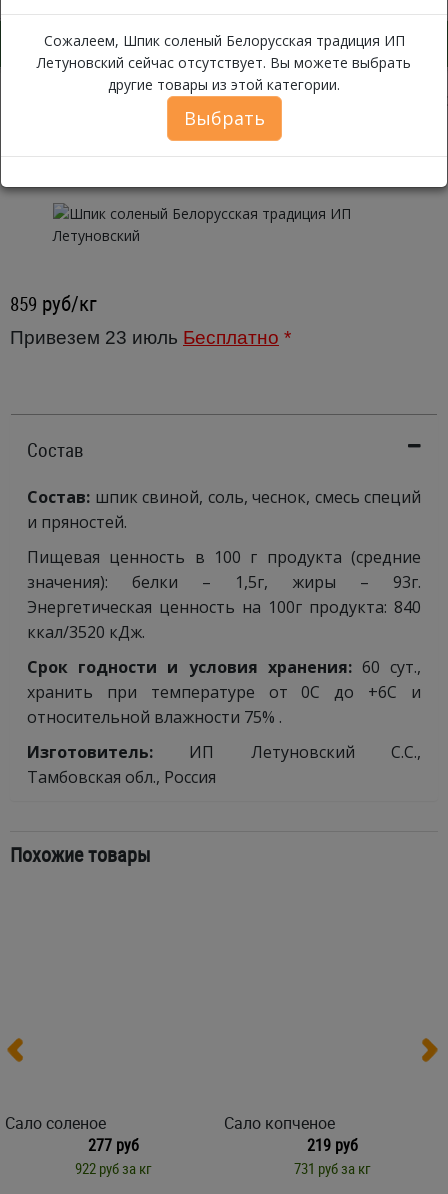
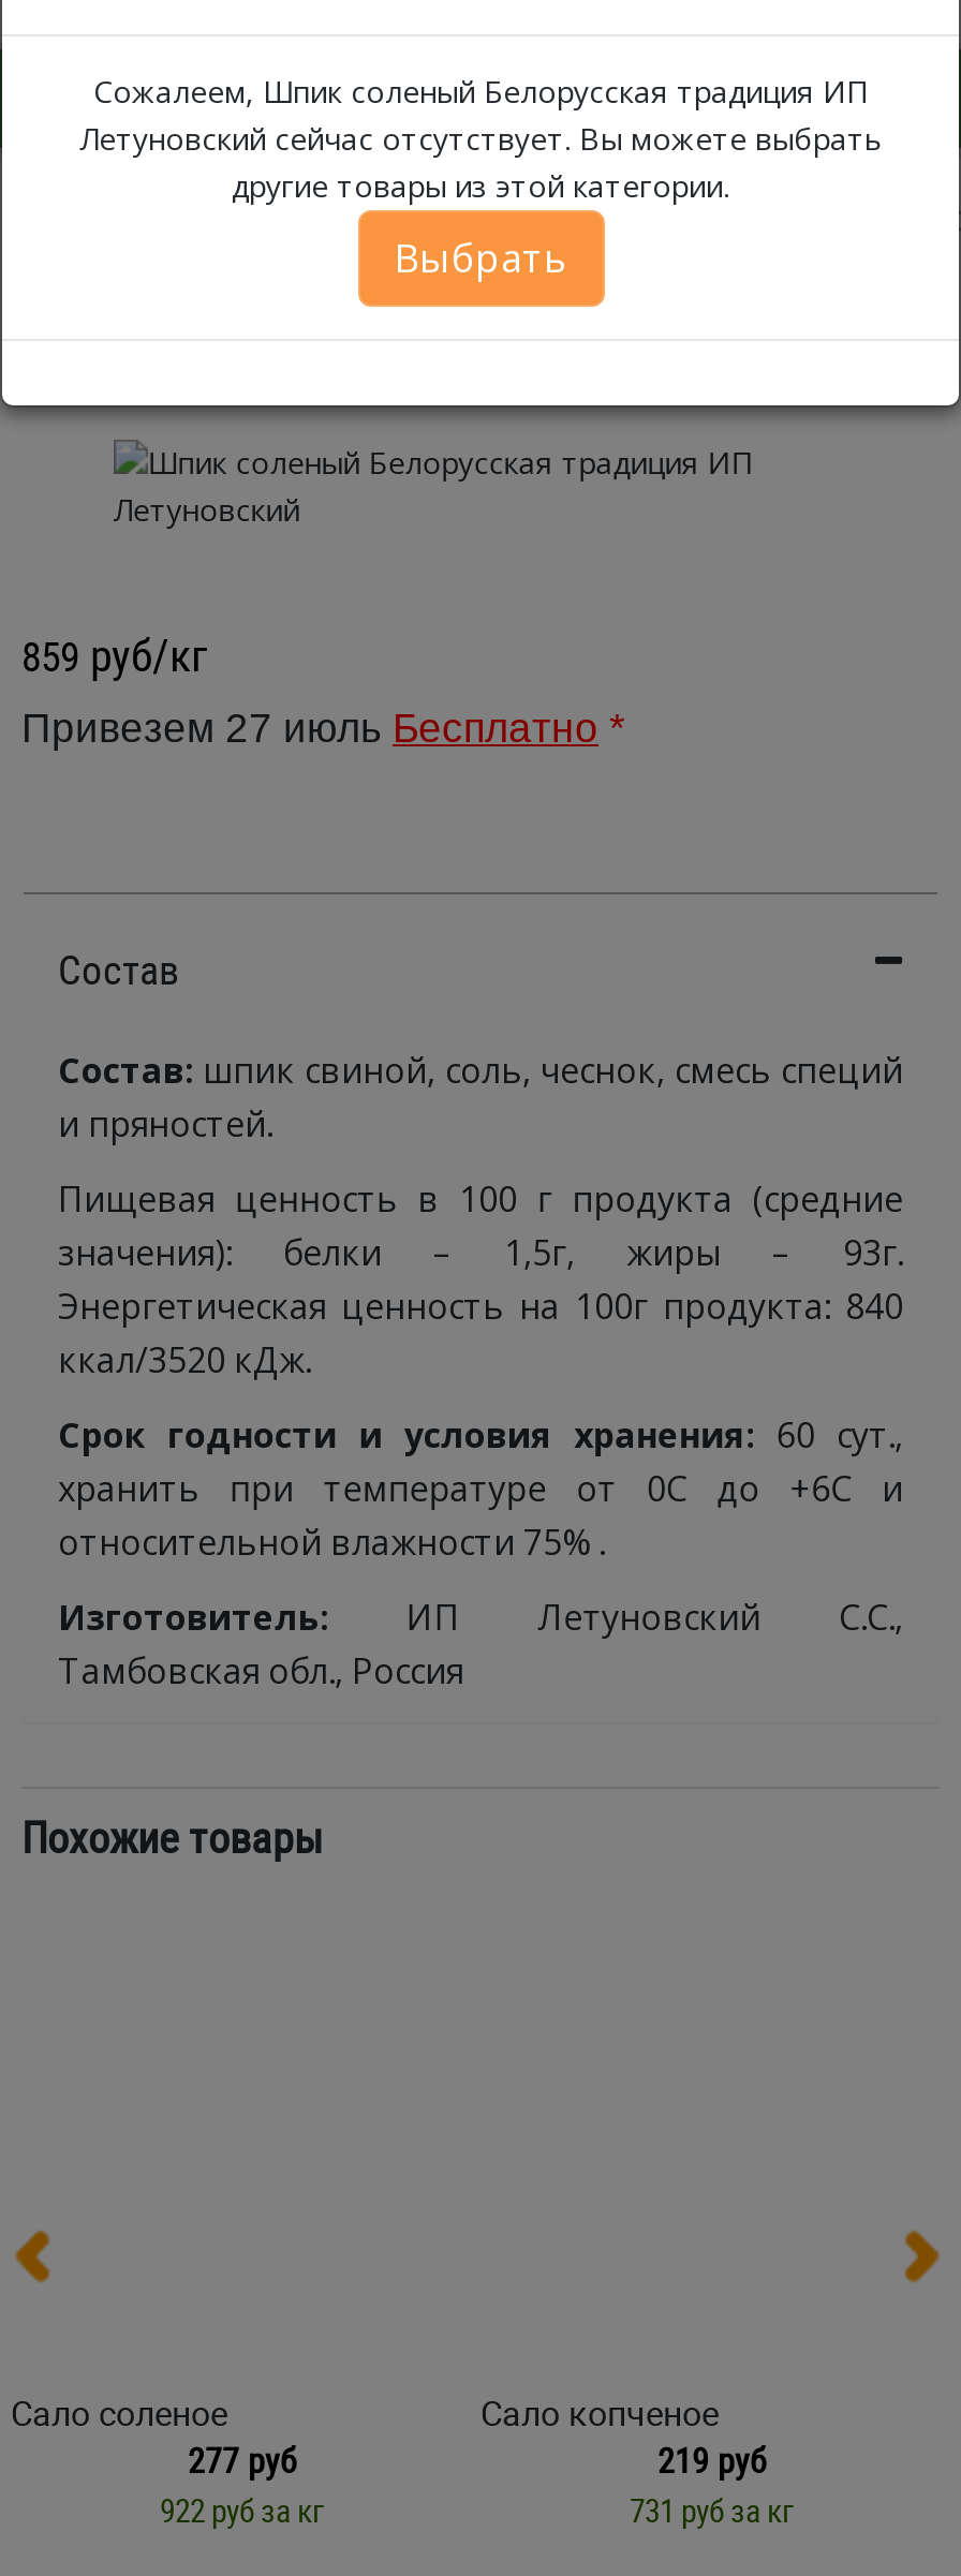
- Привезем 23 июль Бесплатно *
+ Привезем 27 июль Бесплатно *
